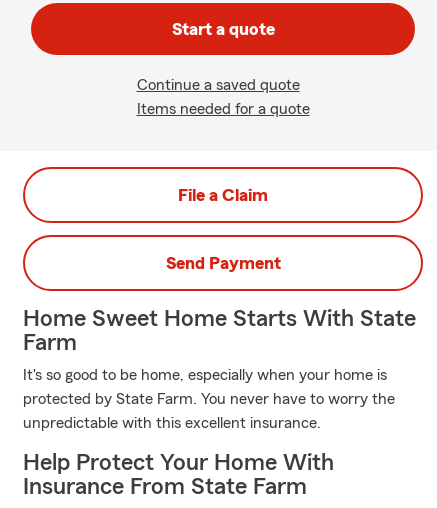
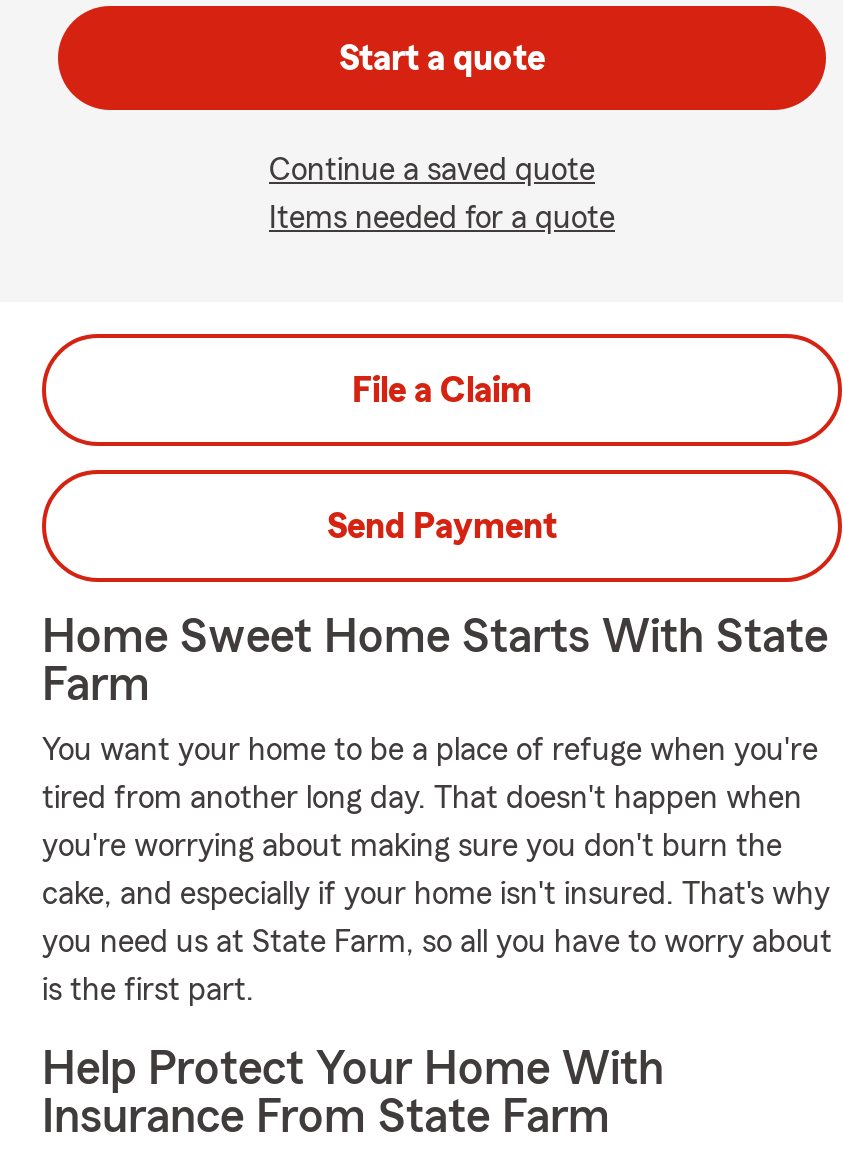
- It's so good to be home, especially when your home is
- protected by State Farm. You never have to worry the
- unpredictable with this excellent insurance.
+ You want your home to be a place of refuge when you're
+ tired from another long day. That doesn't happen when
+ you're worrying about making sure you don't burn the
+ cake, and especially if your home isn't insured. That's why
+ you need us at State Farm, so all you have to worry about
+ is the first part.
